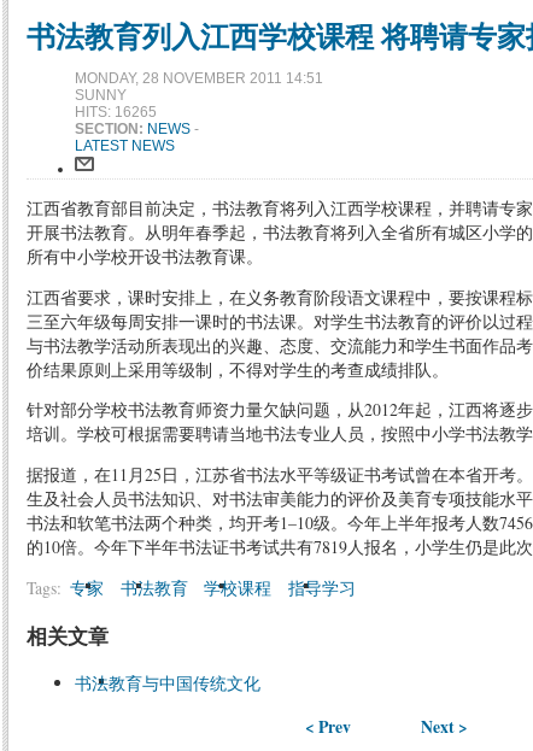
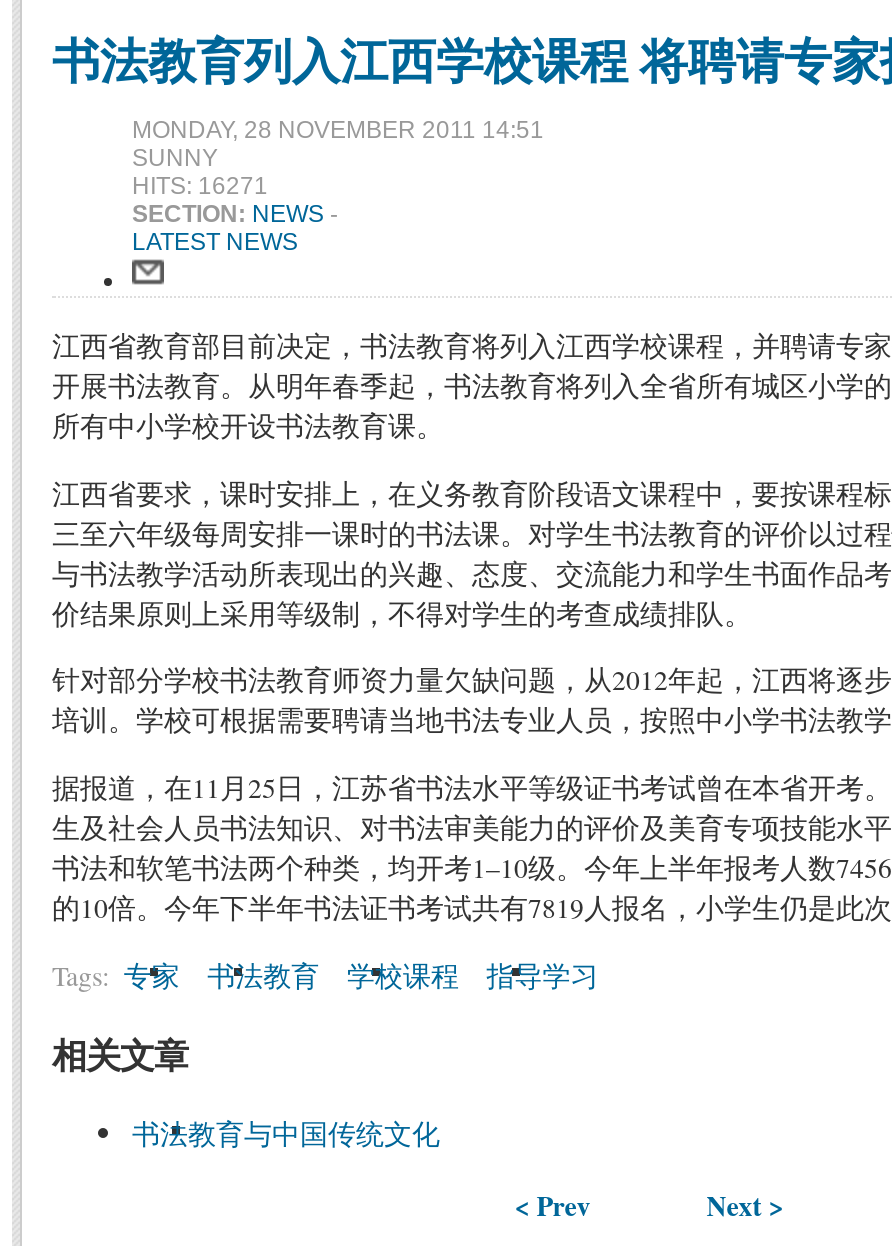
- HITS: 16265
+ HITS: 16271
